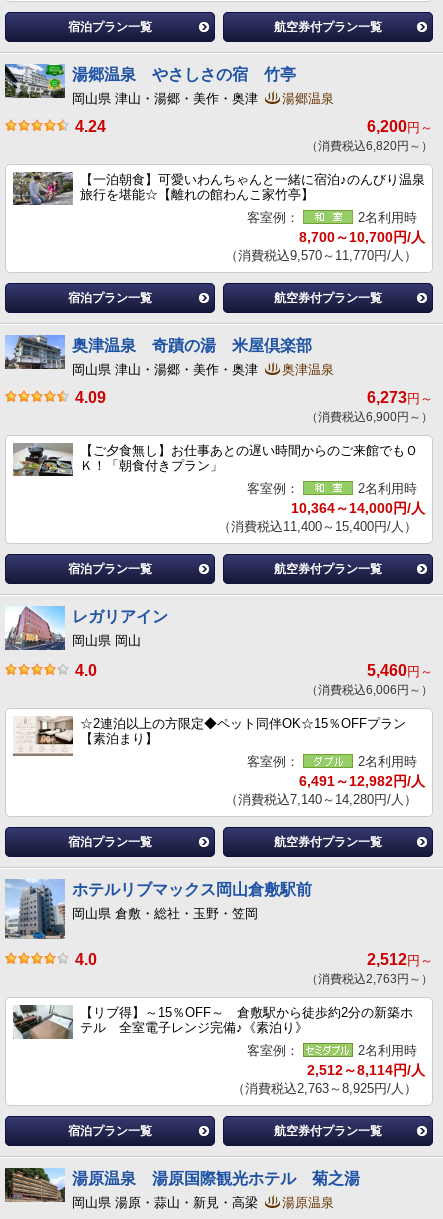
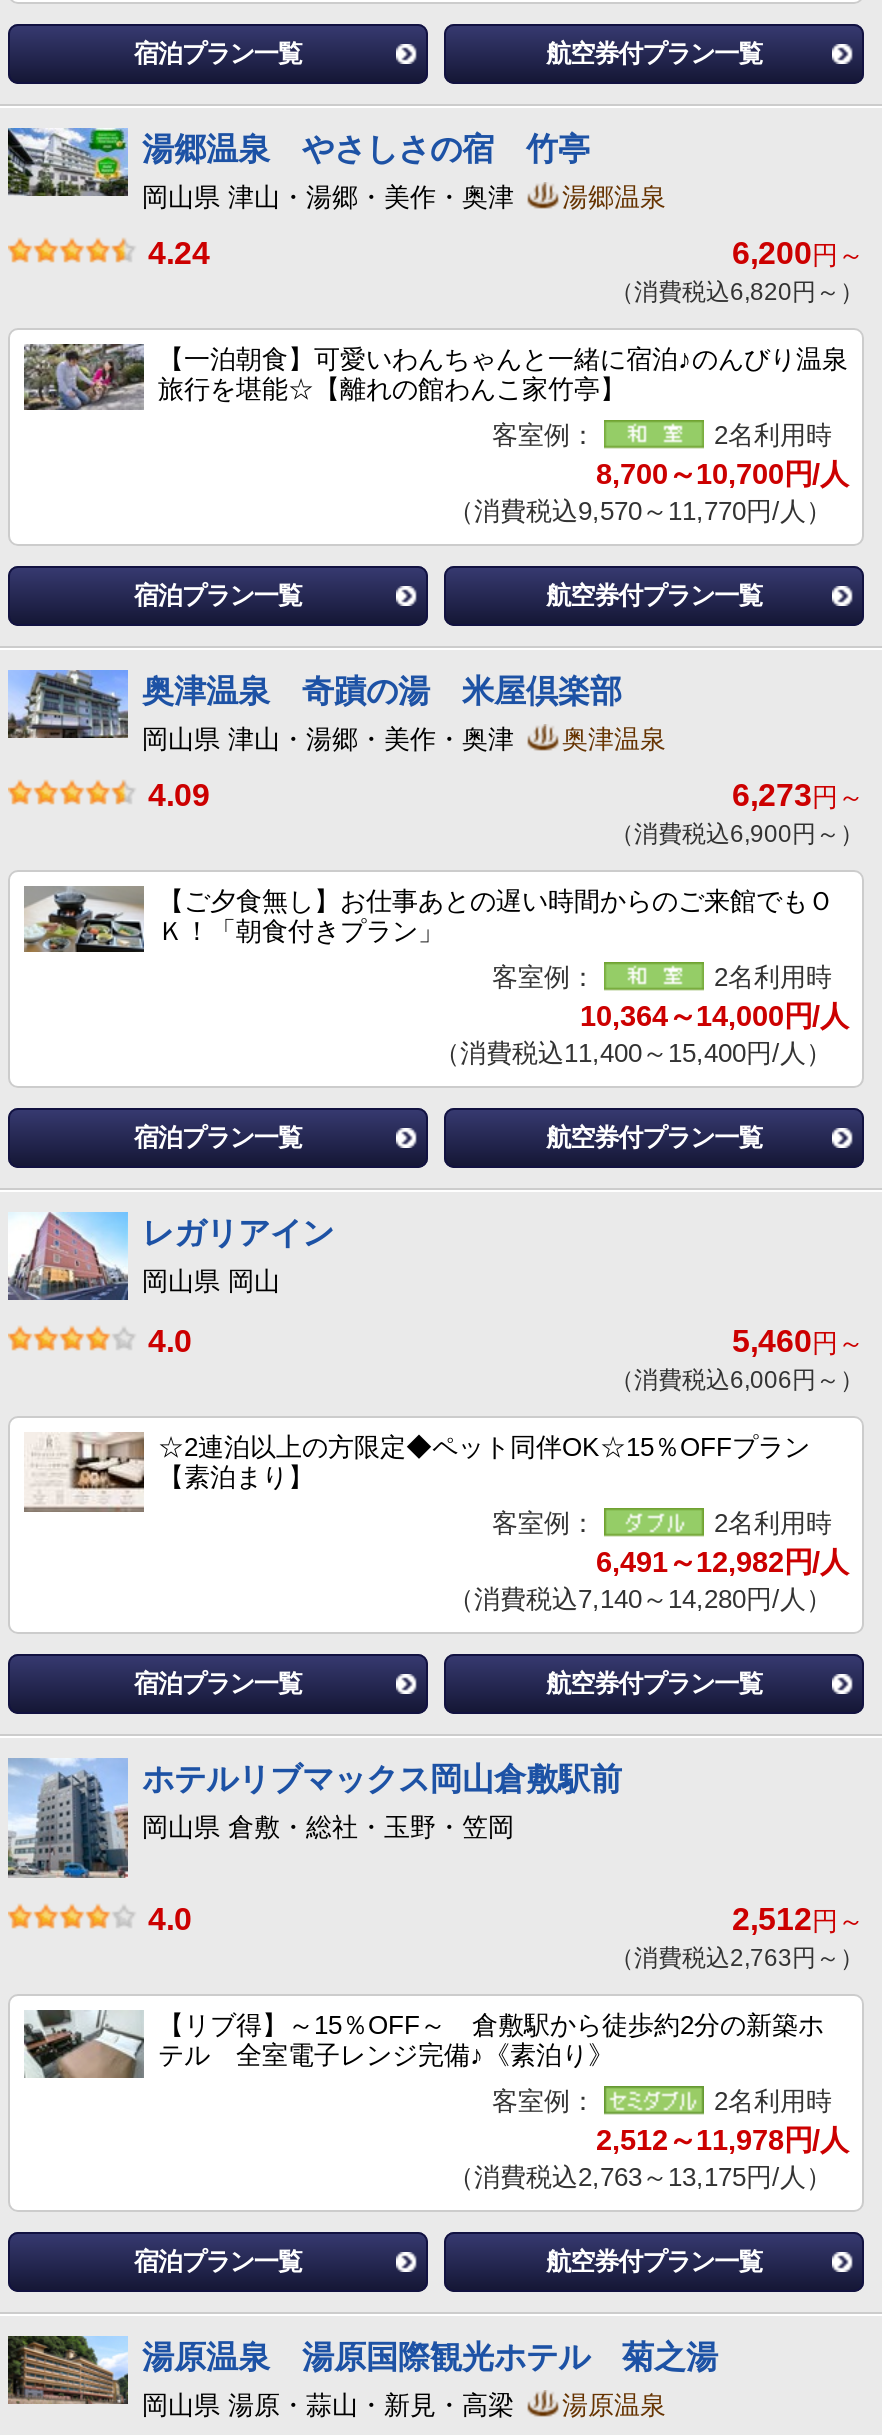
- 2,512～8,114円/人
+ 2,512～11,978円/人

- （消費税込2,763～8,925円/人）
+ （消費税込2,763～13,175円/人）
